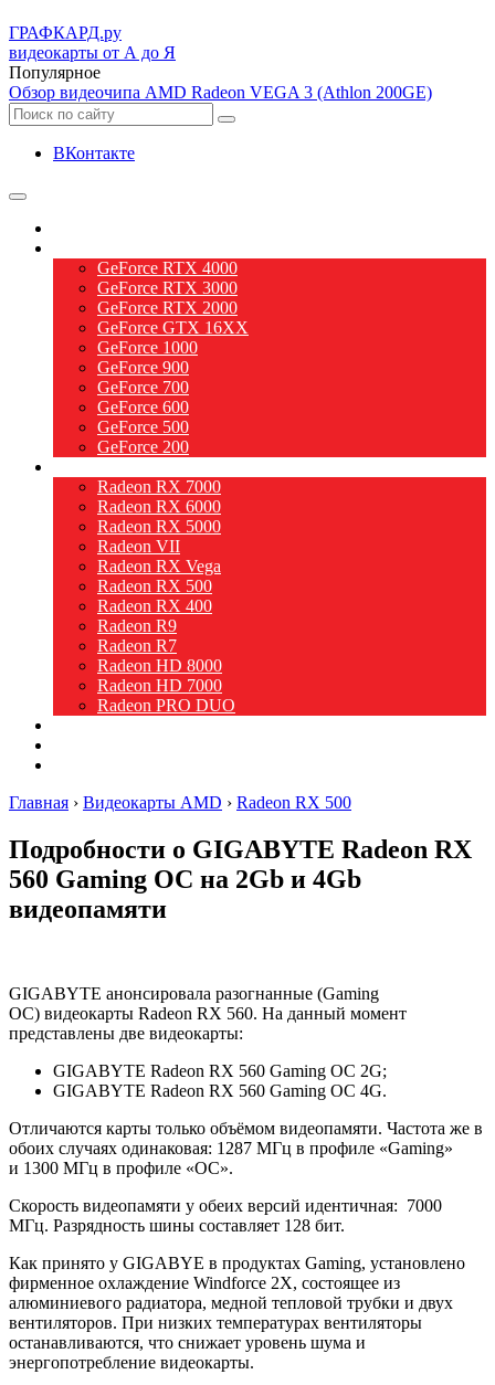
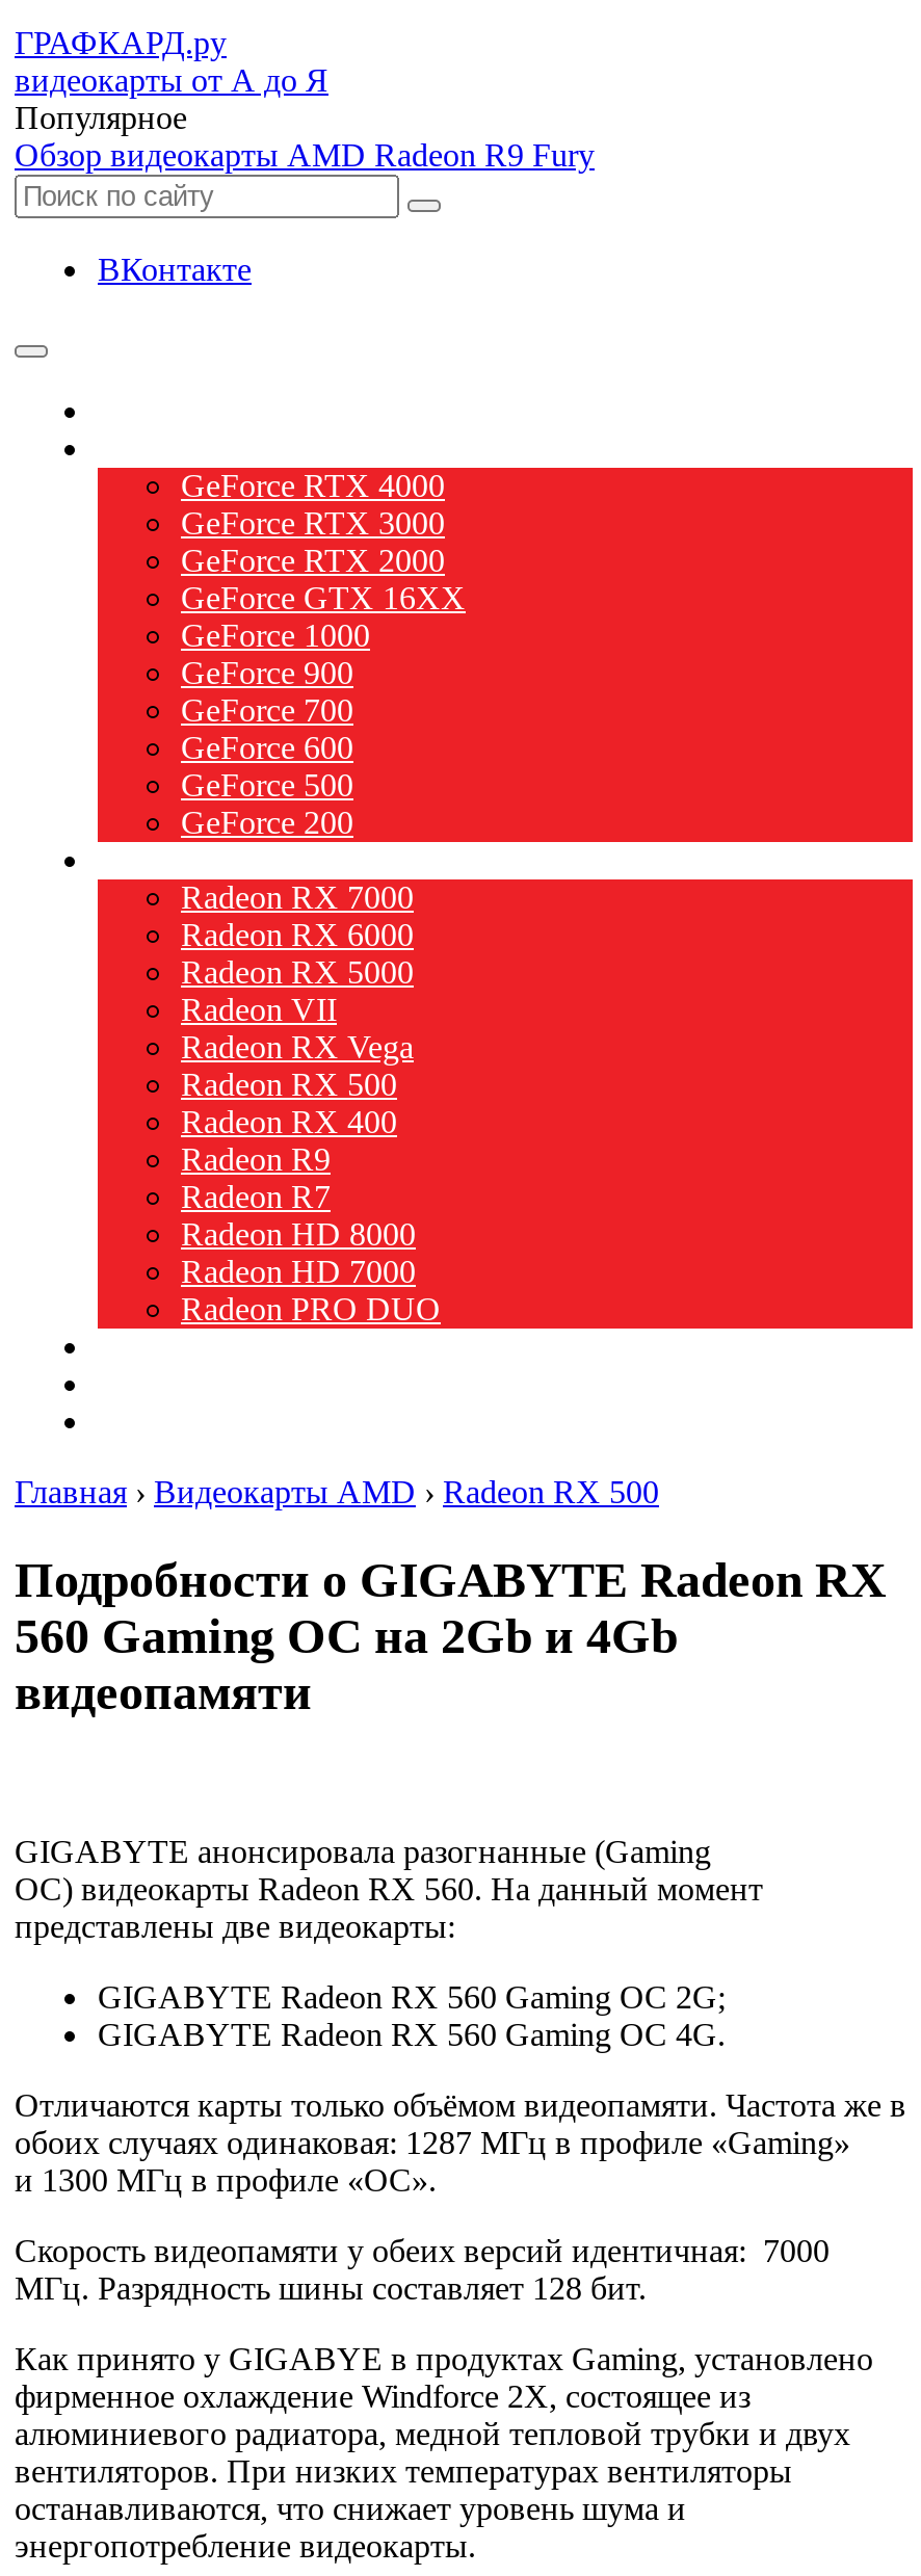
- Обзор видеочипа AMD Radeon VEGA 3 (Athlon 200GE)
+ Обзор видеокарты AMD Radeon R9 Fury
